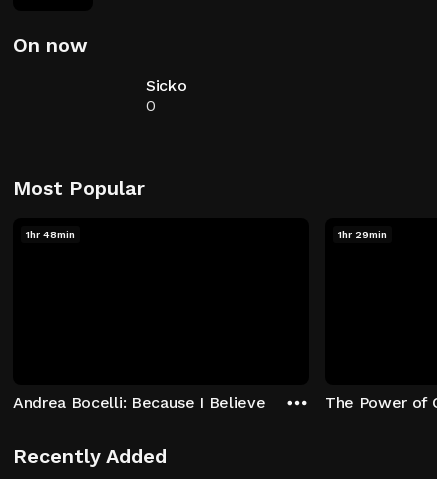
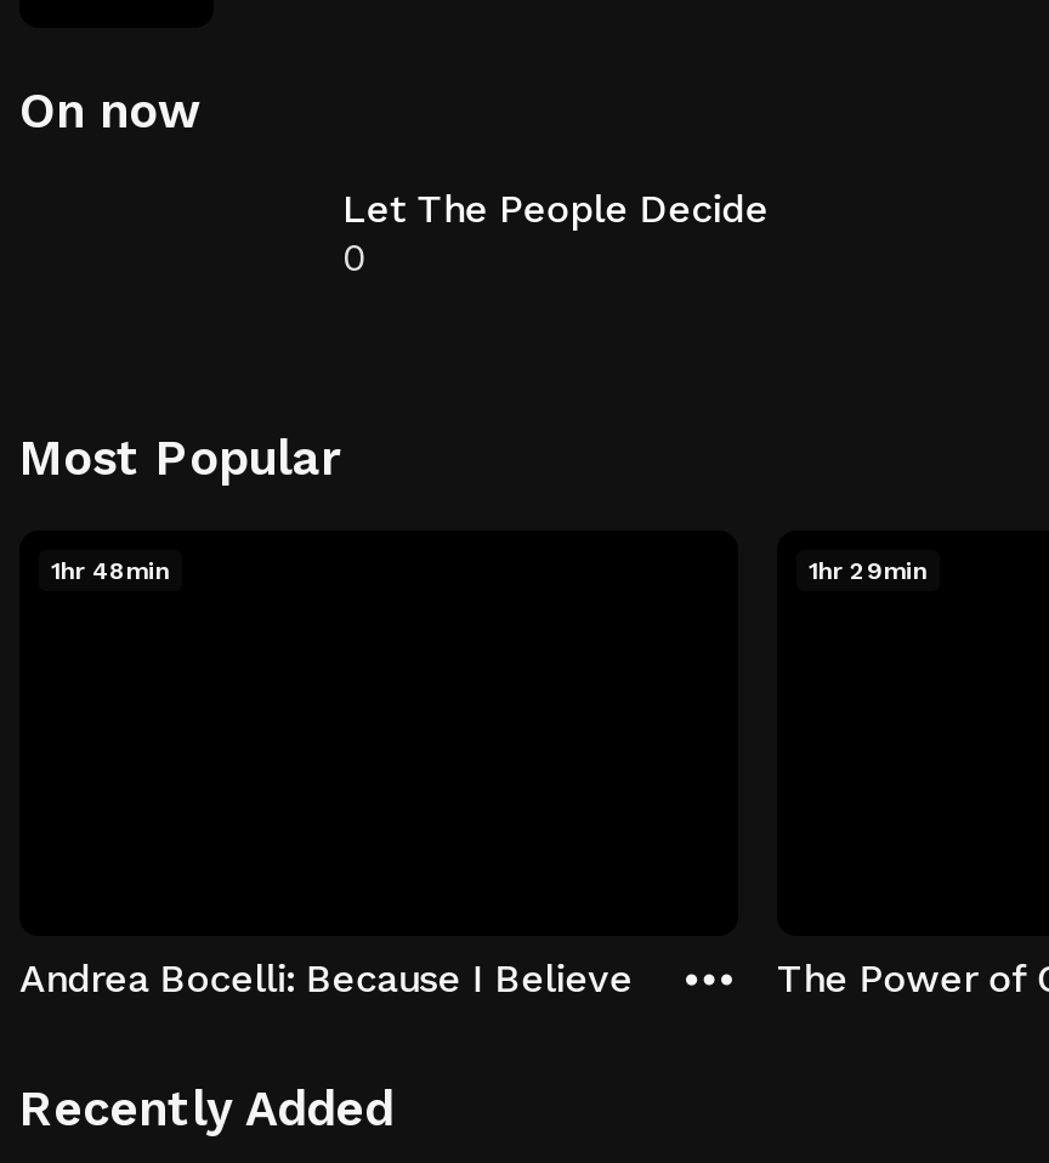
- Sicko
+ Let The People Decide
